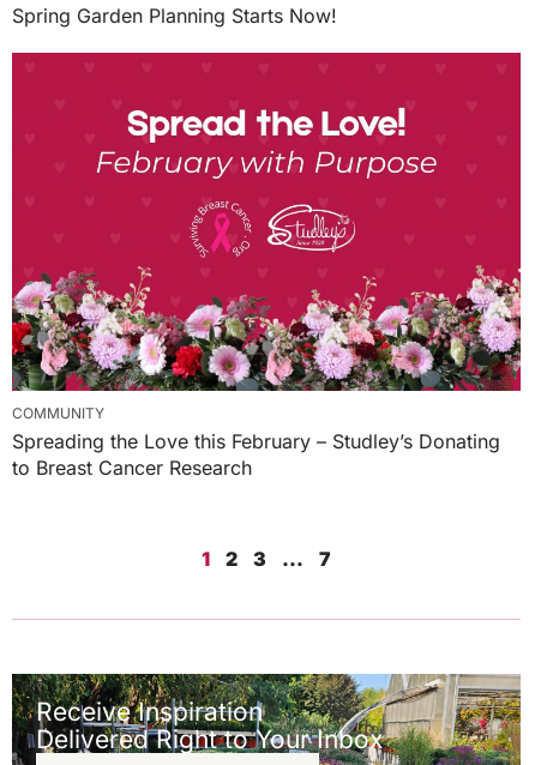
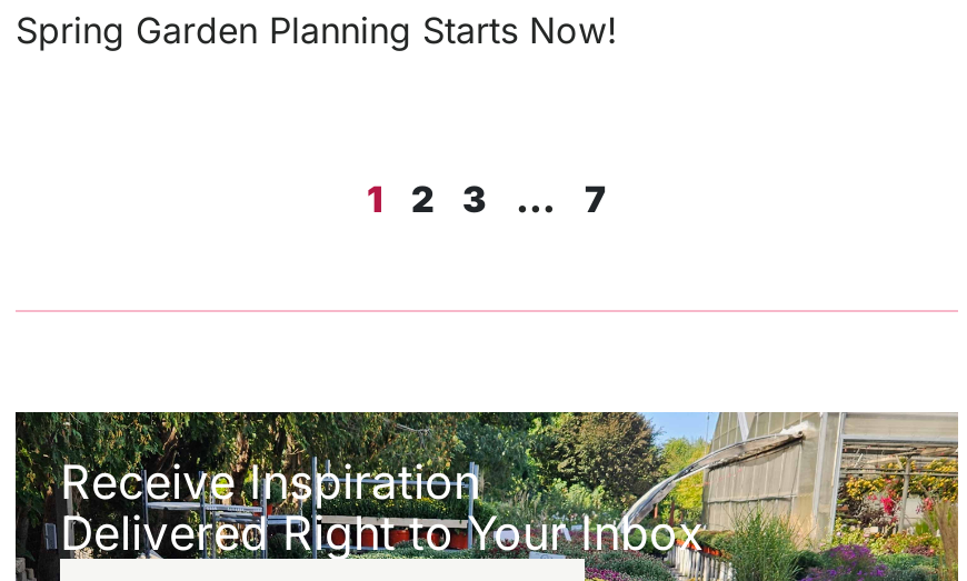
- [image]
- COMMUNITY
- Spreading the Love this February – Studley’s Donating
- to Breast Cancer Research
